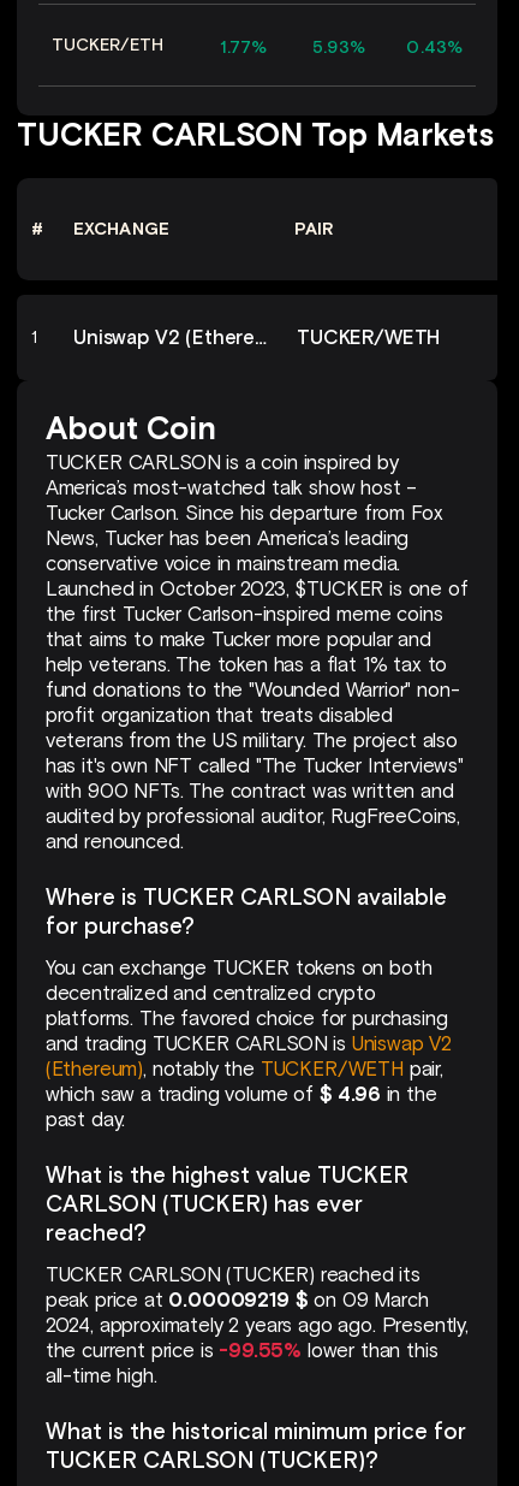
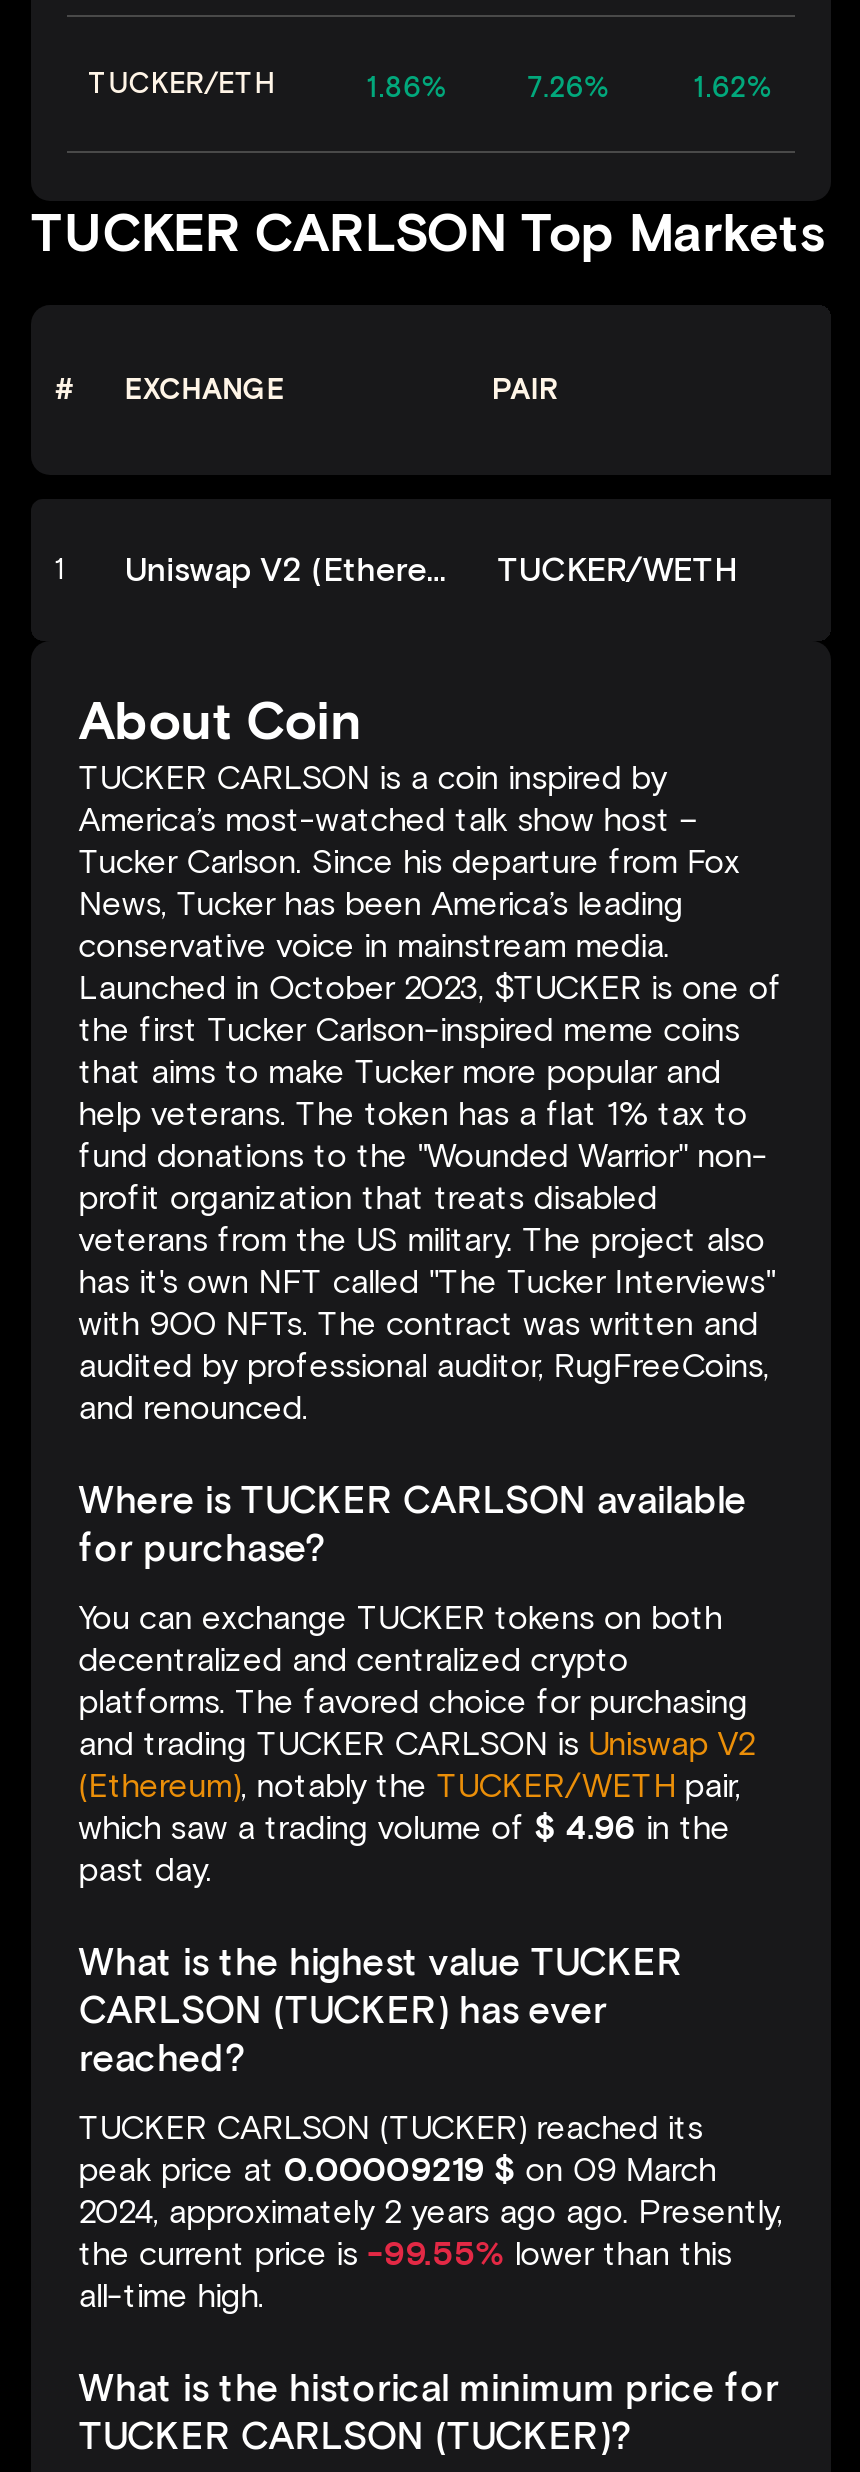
- 1.77%
+ 1.86%

- 5.93%
+ 7.26%

- 0.43%
+ 1.62%
